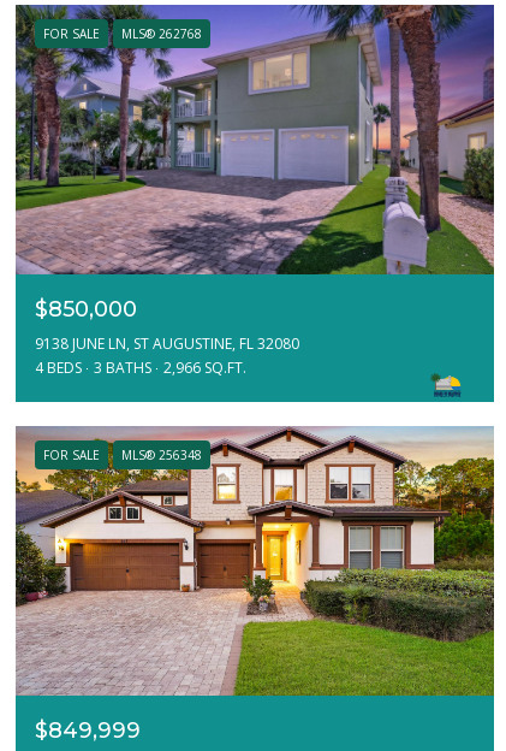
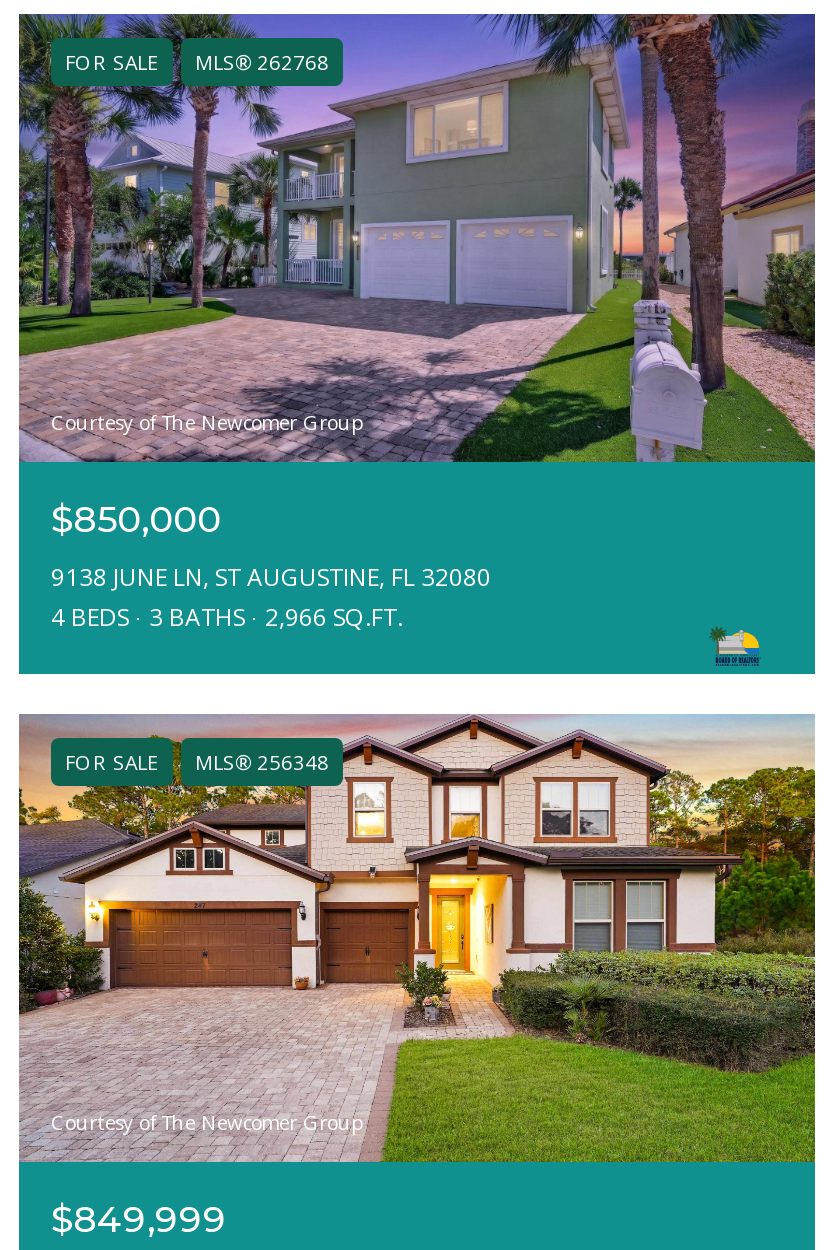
+ Courtesy of The Newcomer Group

+ Courtesy of The Newcomer Group
